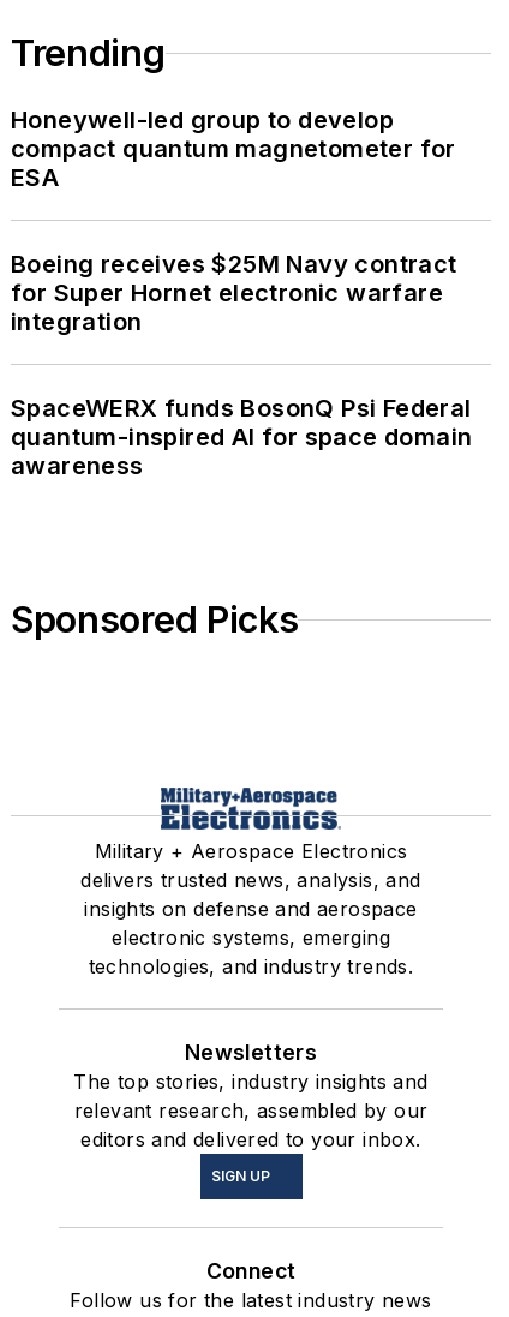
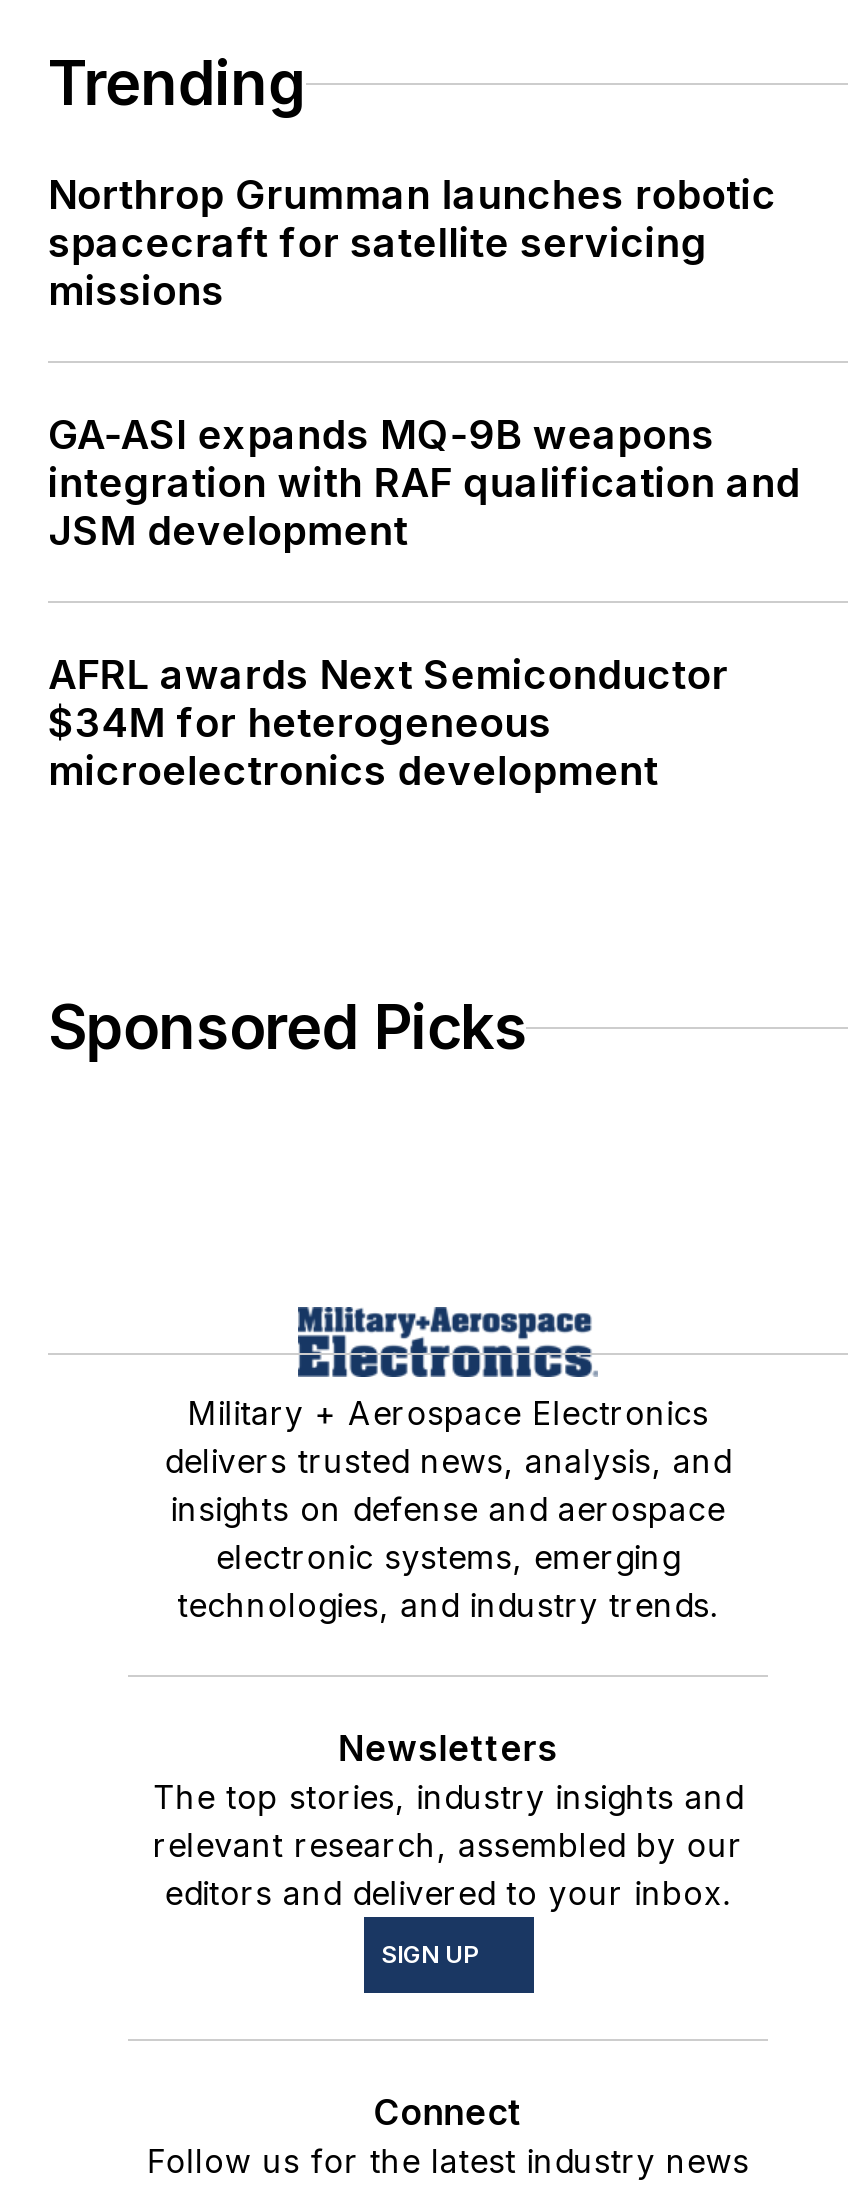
- Honeywell-led group to develop
- compact quantum magnetometer for
- ESA
+ Northrop Grumman launches robotic
+ spacecraft for satellite servicing
+ missions

- Boeing receives $25M Navy contract
- for Super Hornet electronic warfare
- integration
+ GA-ASI expands MQ-9B weapons
+ integration with RAF qualification and
+ JSM development

- SpaceWERX funds BosonQ Psi Federal
- quantum-inspired AI for space domain
- awareness
+ AFRL awards Next Semiconductor
+ $34M for heterogeneous
+ microelectronics development
